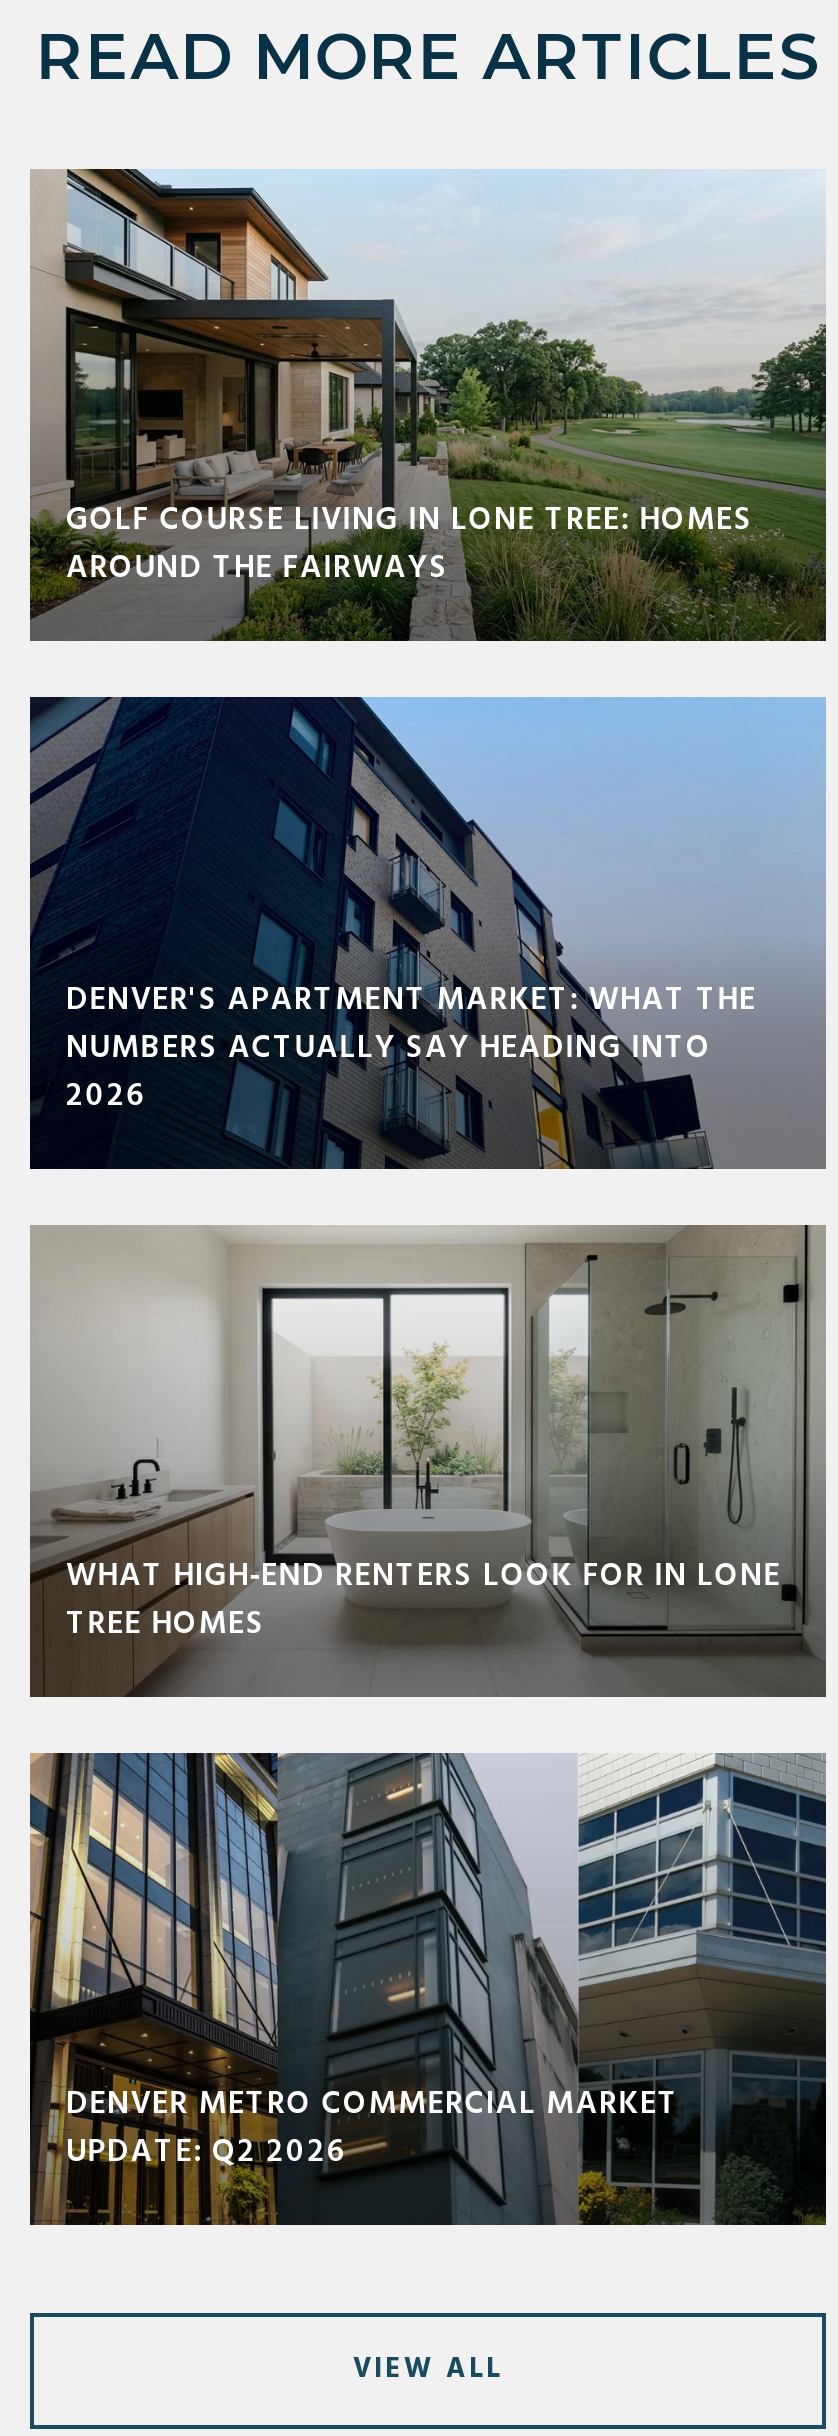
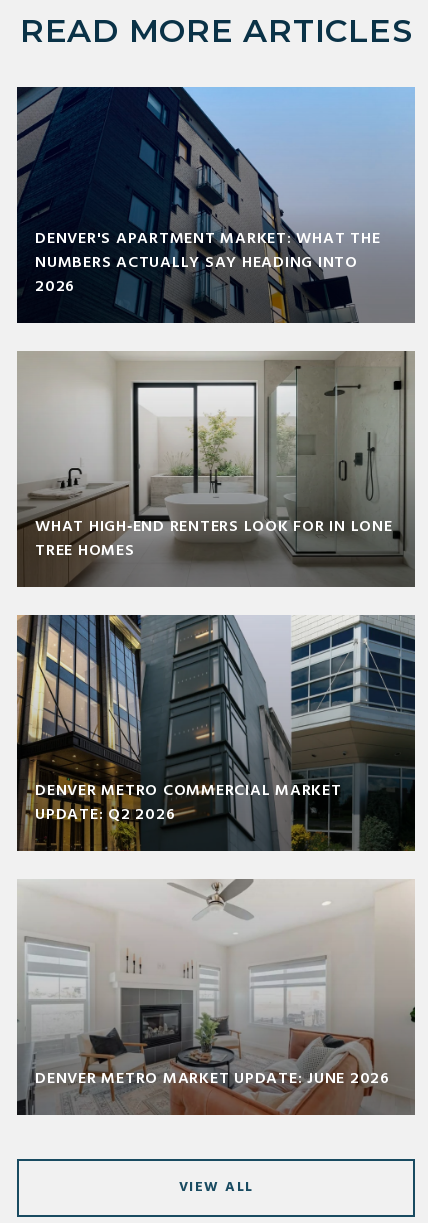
- [image]
- GOLF COURSE LIVING IN LONE TREE: HOMES
- AROUND THE FAIRWAYS

moved up: [image] | DENVER'S APARTMENT MARKET: WHAT THE | NUMBERS ACTUALLY SAY HEADING INTO | 2026 | WHAT HIGH‑END RENTERS LOOK FOR IN LONE | TREE HOMES | DENVER METRO COMMERCIAL MARKET | UPDATE: Q2 2026

+ [image]
+ DENVER METRO MARKET UPDATE: JUNE 2026
